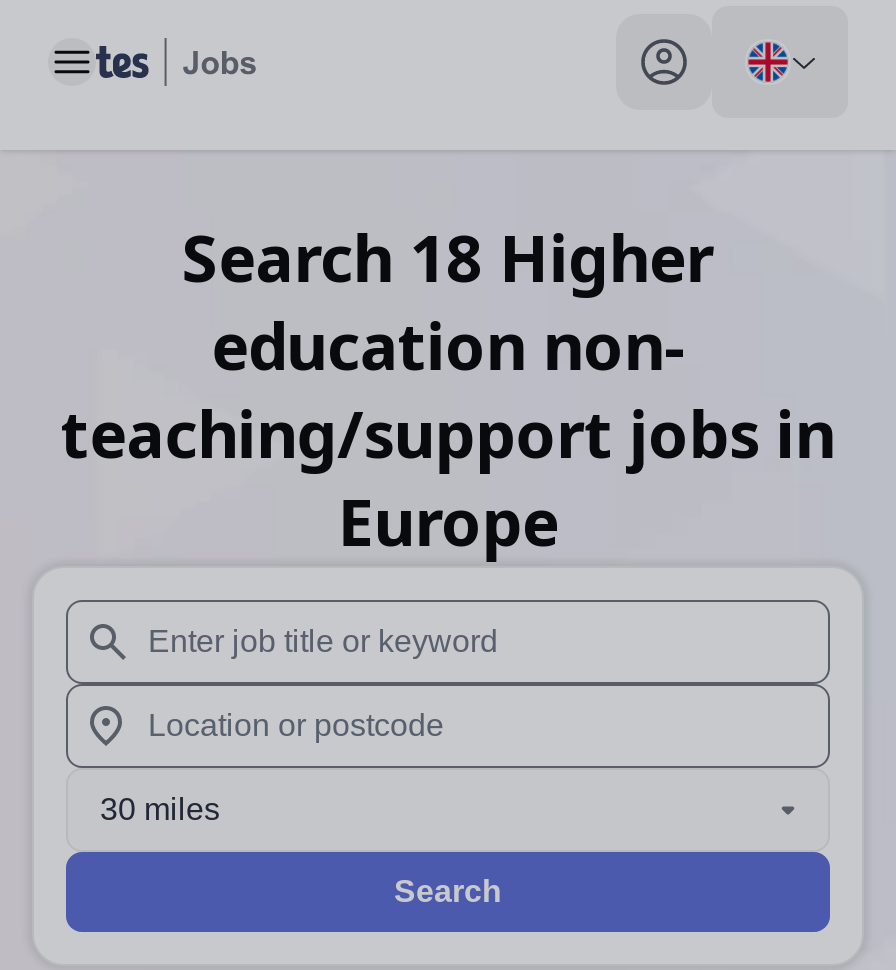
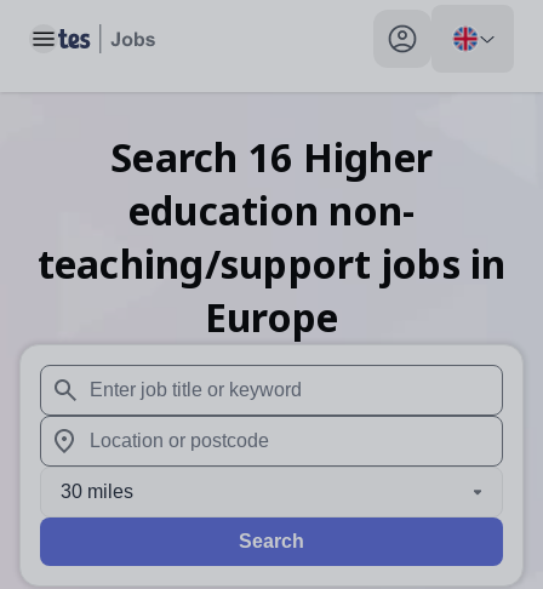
- Search 18 Higher
+ Search 16 Higher
